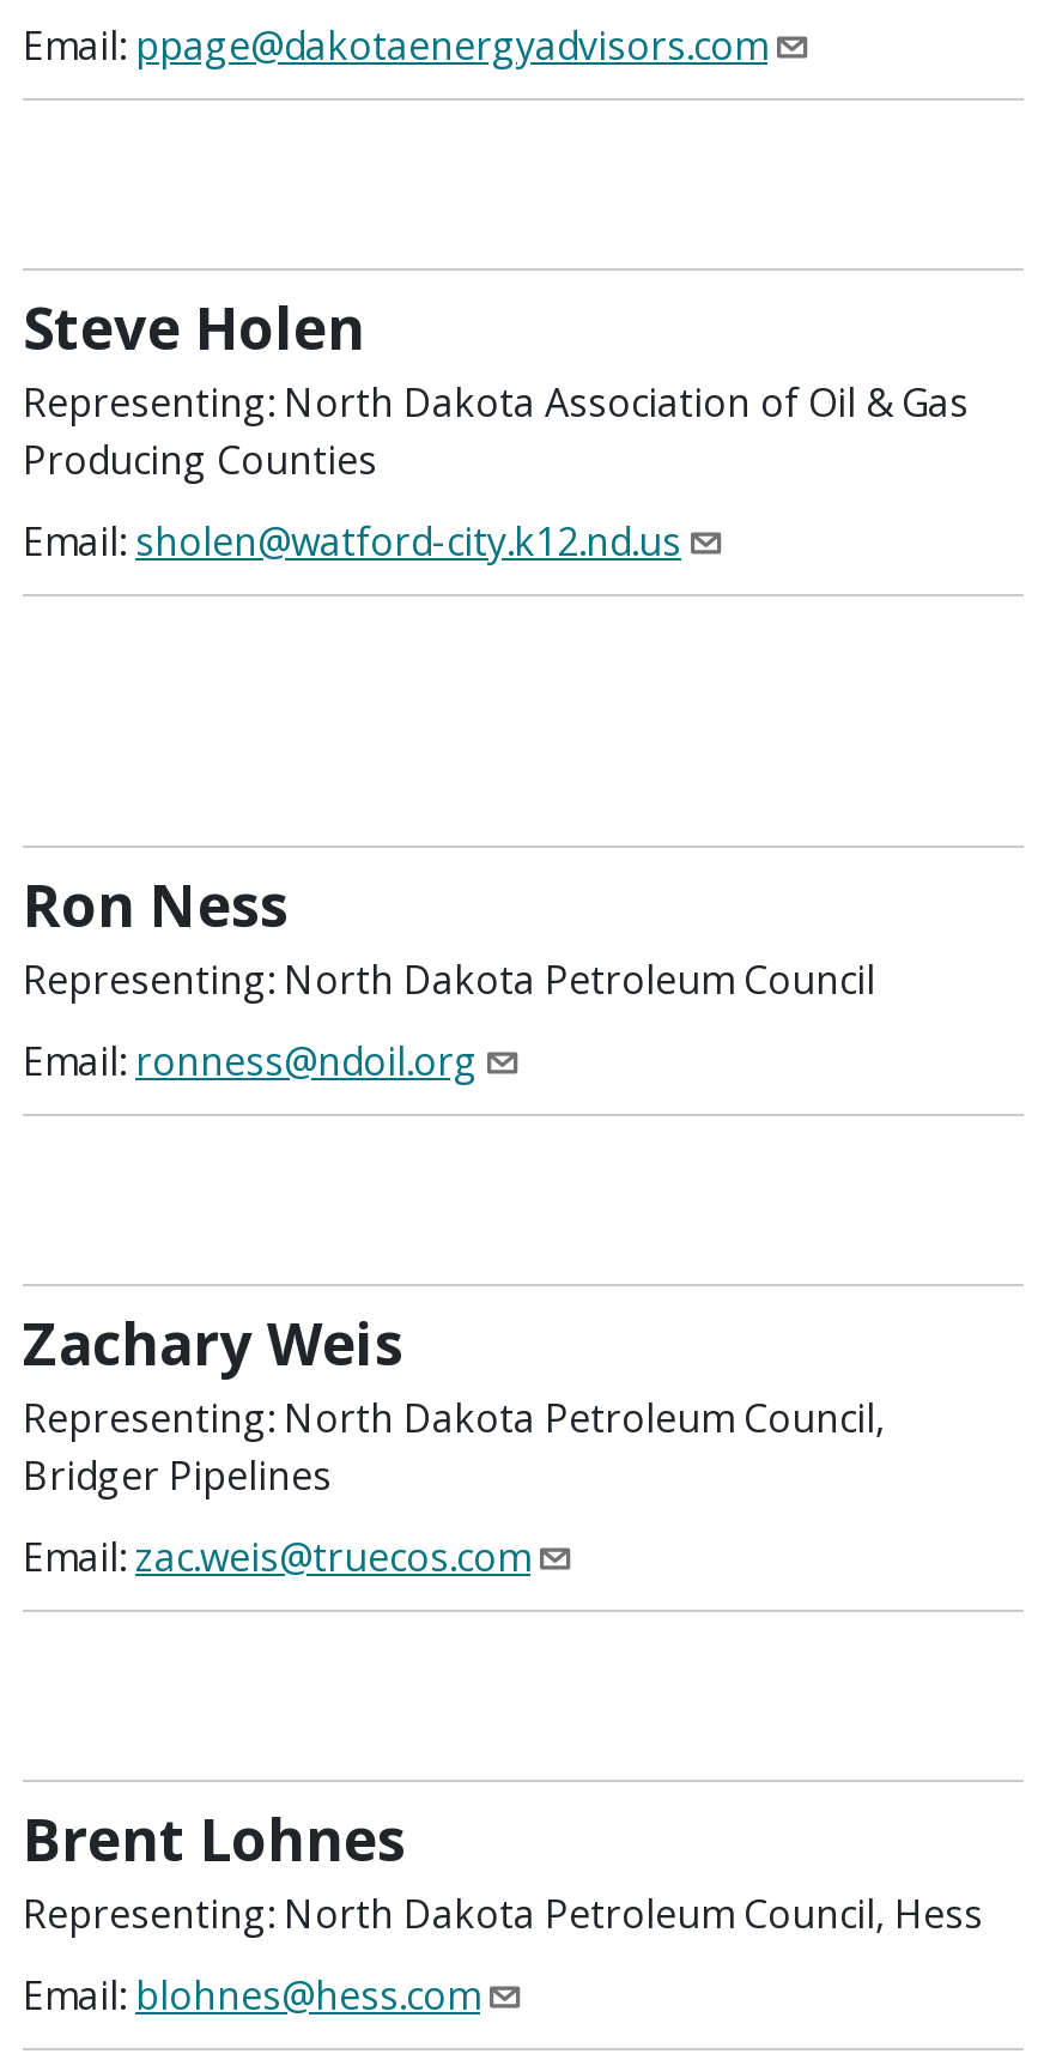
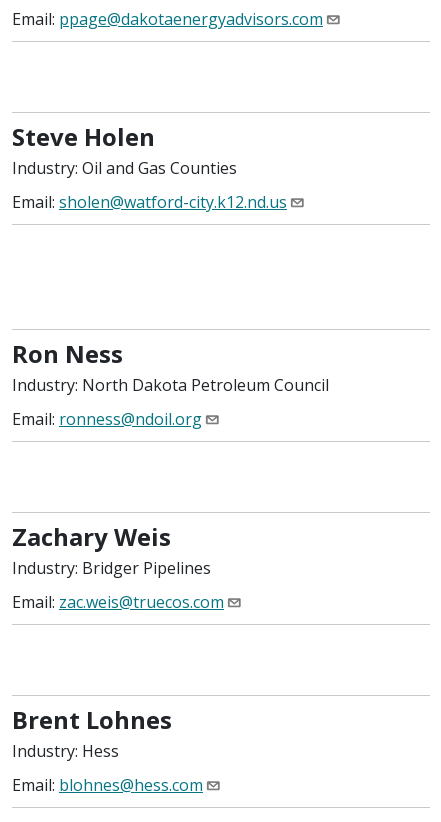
- Representing: North Dakota Association of Oil & Gas
- Producing Counties
+ Industry: Oil and Gas Counties

- Representing: North Dakota Petroleum Council
+ Industry: North Dakota Petroleum Council

- Representing: North Dakota Petroleum Council,
- Bridger Pipelines
+ Industry: Bridger Pipelines

- Representing: North Dakota Petroleum Council, Hess
+ Industry: Hess
